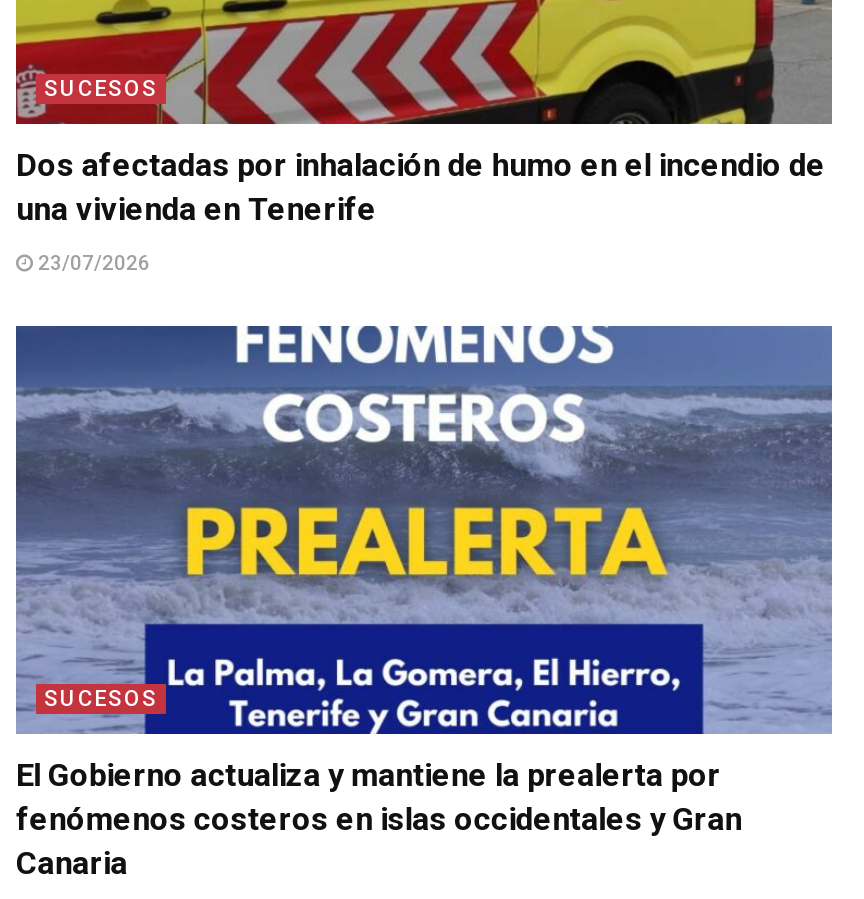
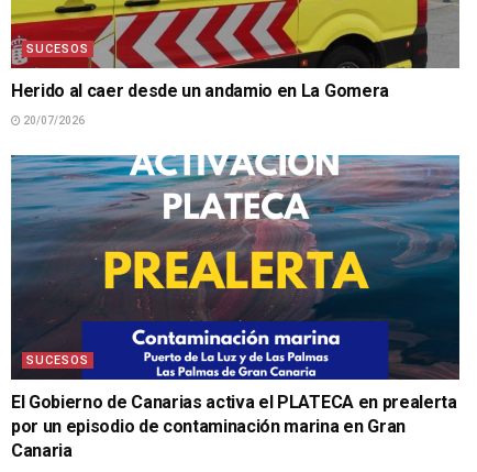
- Dos afectadas por inhalación de humo en el incendio de
- una vivienda en Tenerife
+ Herido al caer desde un andamio en La Gomera

- 23/07/2026
+ 20/07/2026

- [image]
- El Gobierno actualiza y mantiene la prealerta por
- fenómenos costeros en islas occidentales y Gran
+ [image]
+ El Gobierno de Canarias activa el PLATECA en prealerta
+ por un episodio de contaminación marina en Gran
